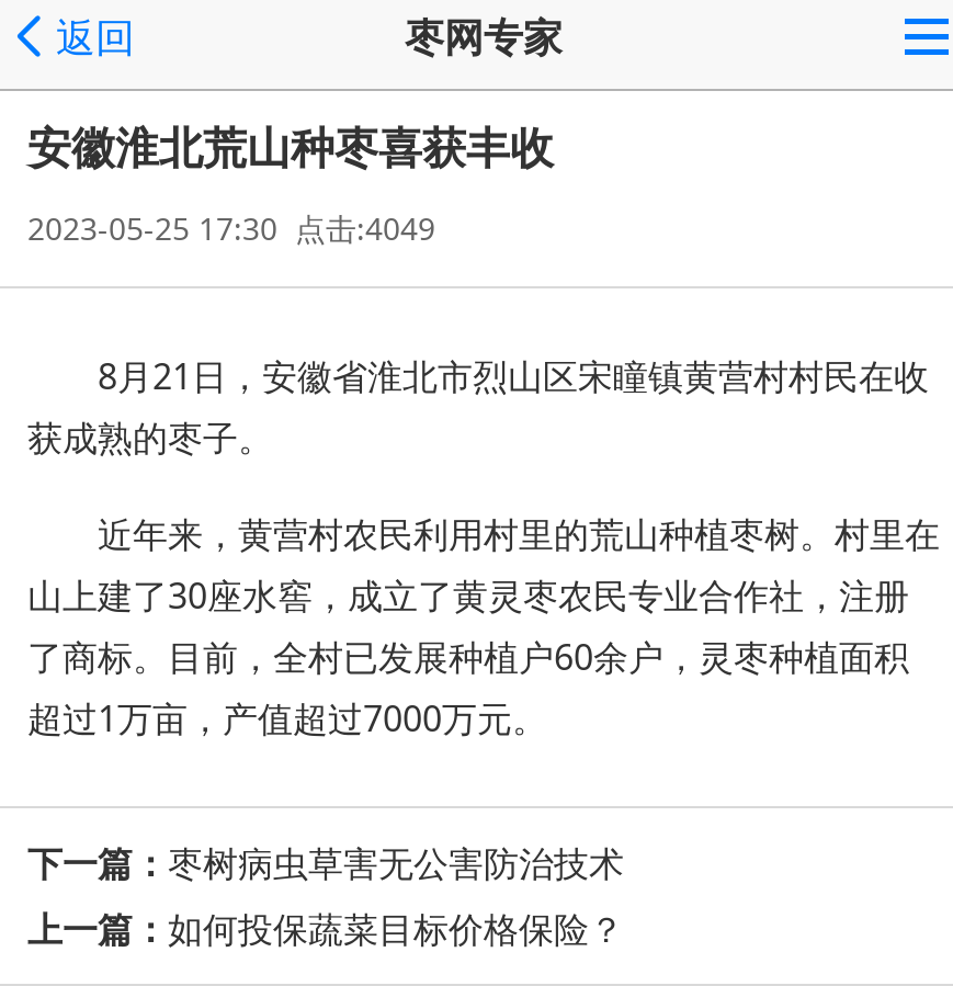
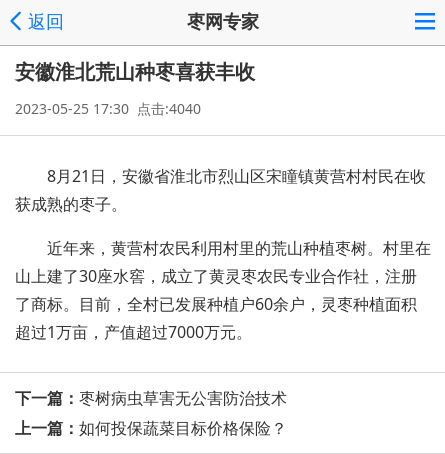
- 2023-05-25 17:30 点击:4049
+ 2023-05-25 17:30 点击:4040
